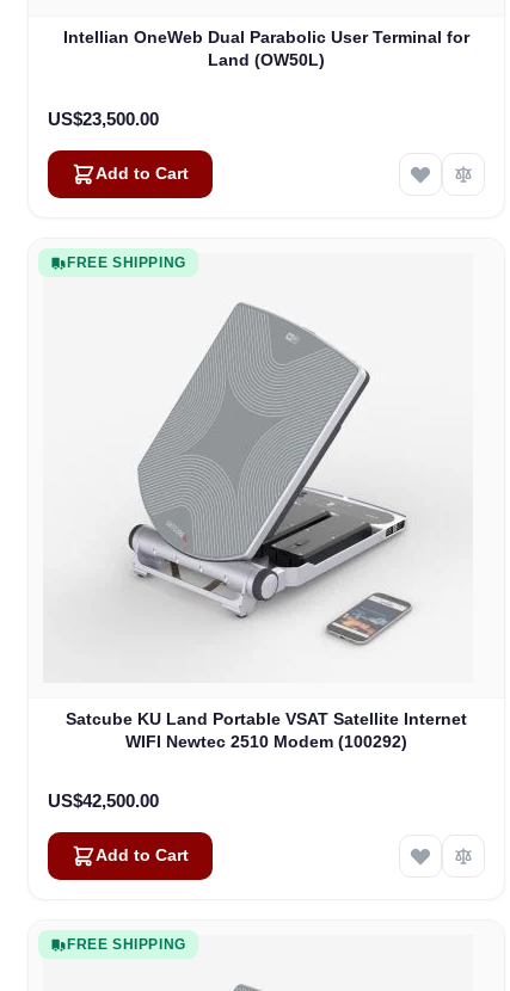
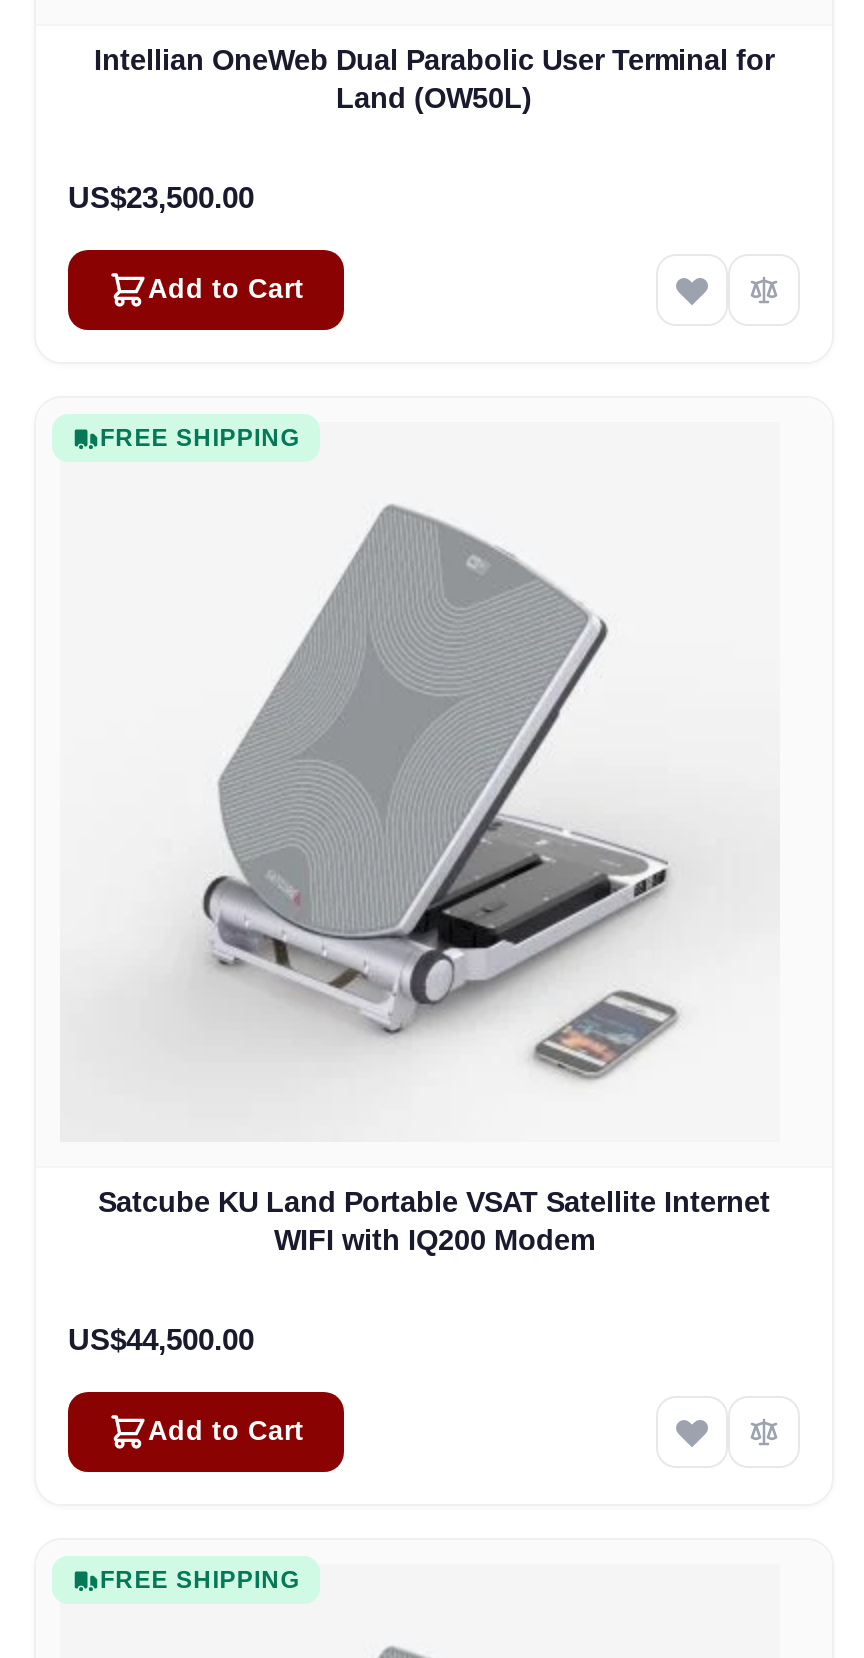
- WIFI Newtec 2510 Modem (100292)
+ WIFI with IQ200 Modem

- US$42,500.00
+ US$44,500.00
